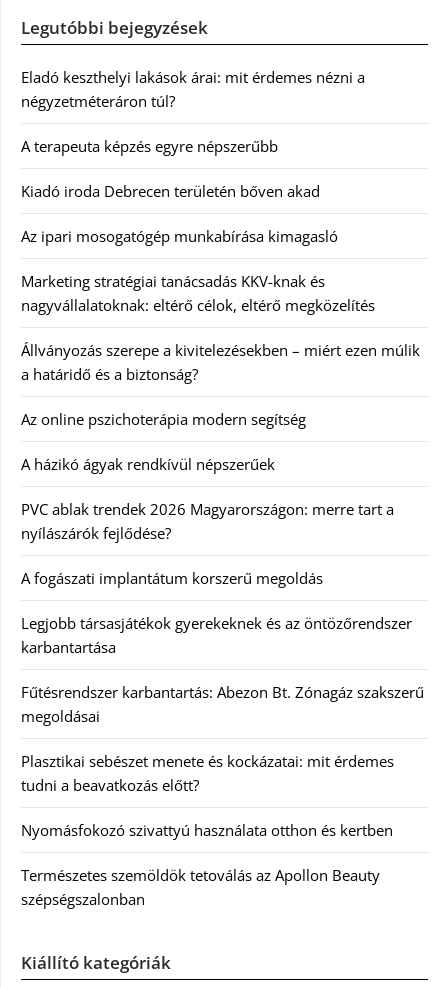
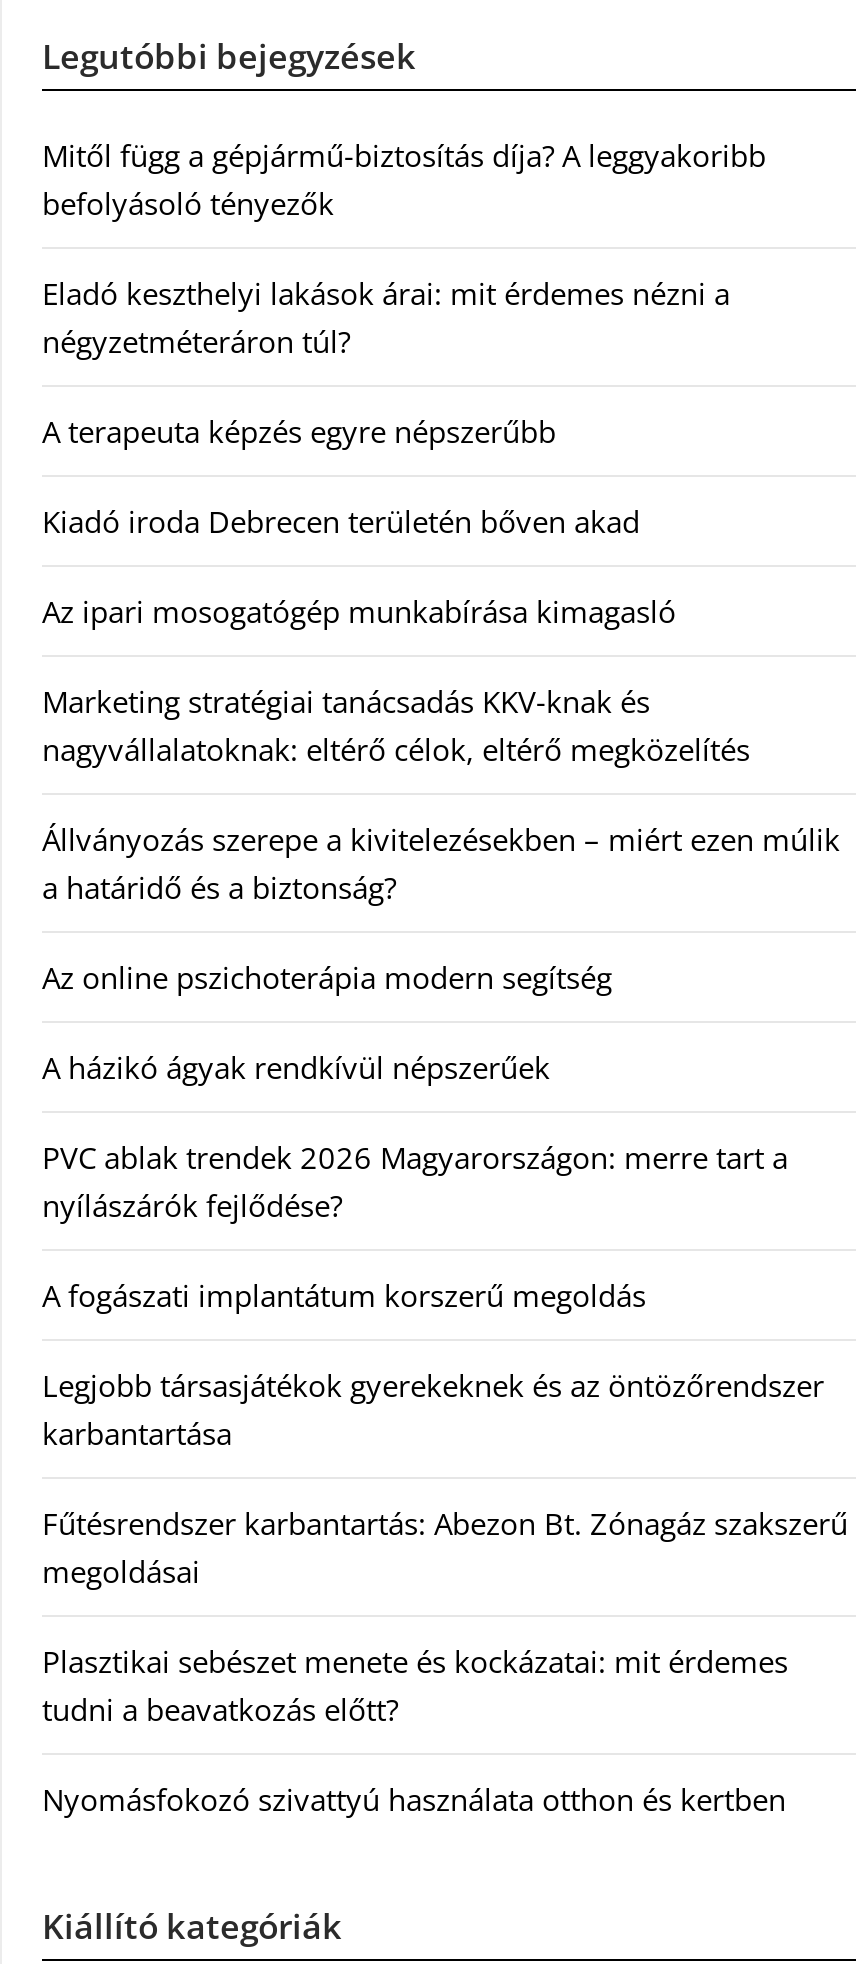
+ Mitől függ a gépjármű-biztosítás díja? A leggyakoribb
+ befolyásoló tényezők

moved down: Eladó keszthelyi lakások árai: mit érdemes nézni a | négyzetméteráron túl? | A terapeuta képzés egyre népszerűbb | ... | tudni a beavatkozás előtt? | Nyomásfokozó szivattyú használata otthon és kertben

- Természetes szemöldök tetoválás az Apollon Beauty
- szépségszalonban
